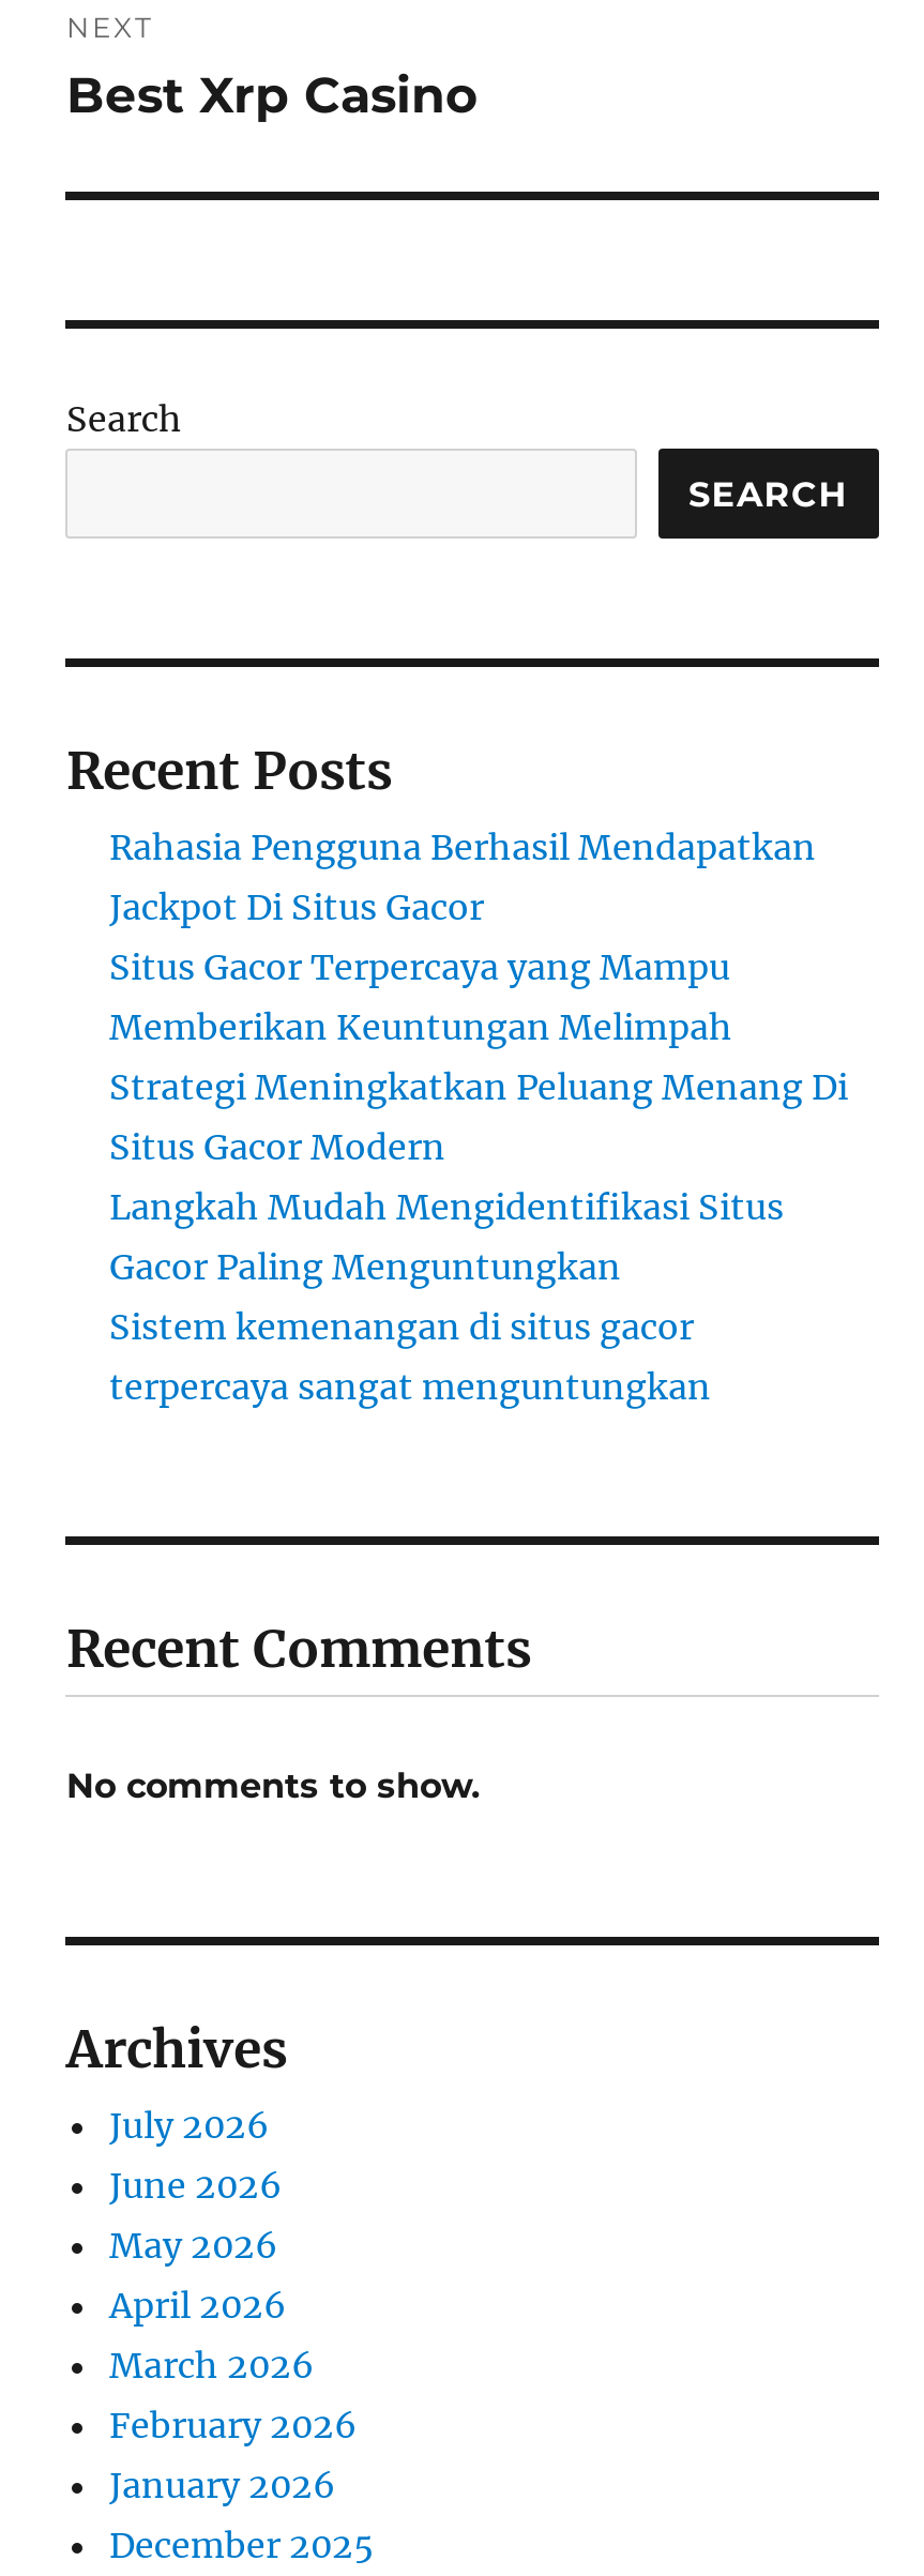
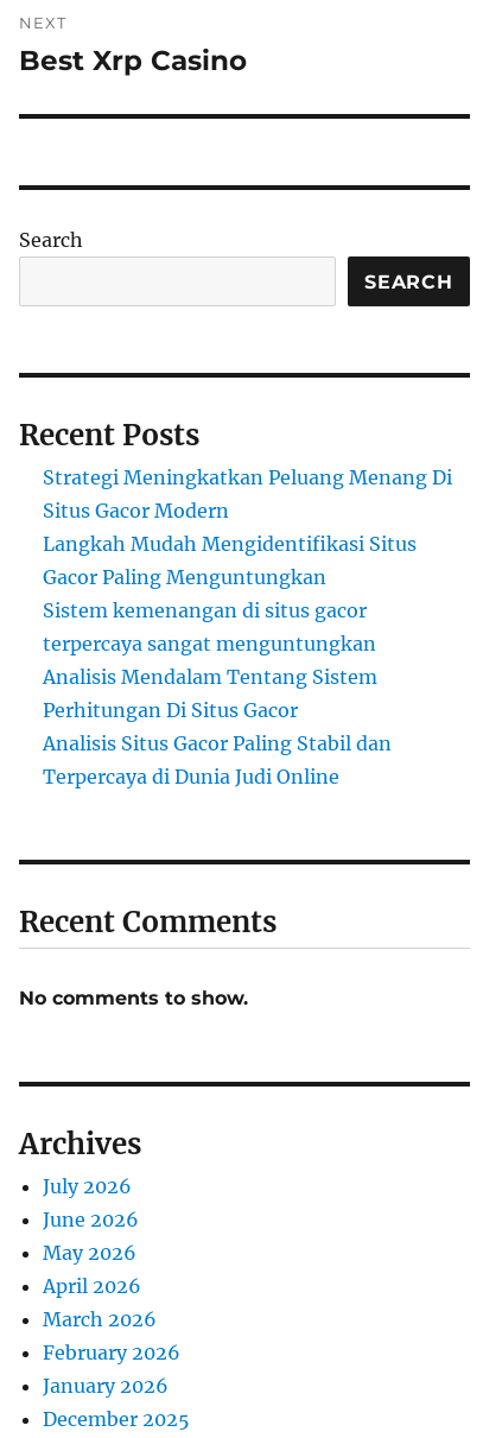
- Rahasia Pengguna Berhasil Mendapatkan
- Jackpot Di Situs Gacor
- Situs Gacor Terpercaya yang Mampu
- Memberikan Keuntungan Melimpah

moved up: Strategi Meningkatkan Peluang Menang Di | Situs Gacor Modern | Langkah Mudah Mengidentifikasi Situs | Gacor Paling Menguntungkan | Sistem kemenangan di situs gacor | terpercaya sangat menguntungkan

+ Analisis Mendalam Tentang Sistem
+ Perhitungan Di Situs Gacor
+ Analisis Situs Gacor Paling Stabil dan
+ Terpercaya di Dunia Judi Online
